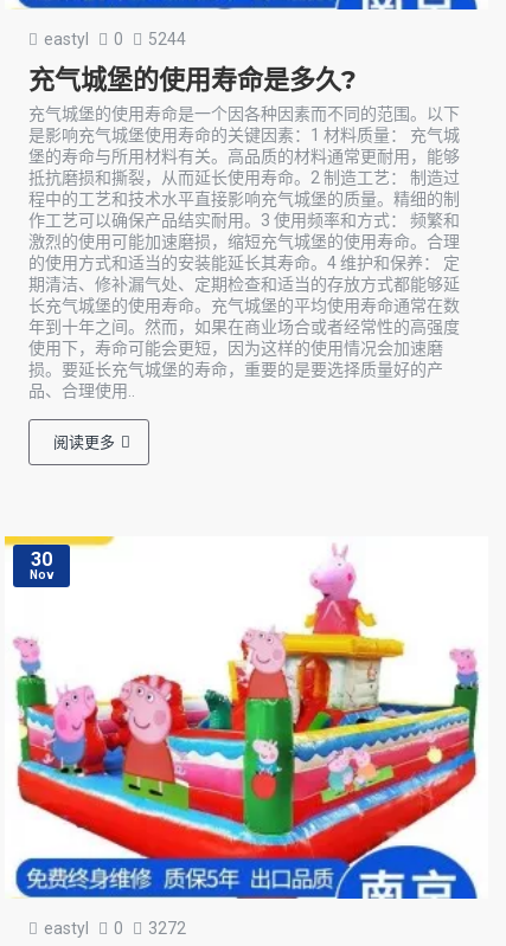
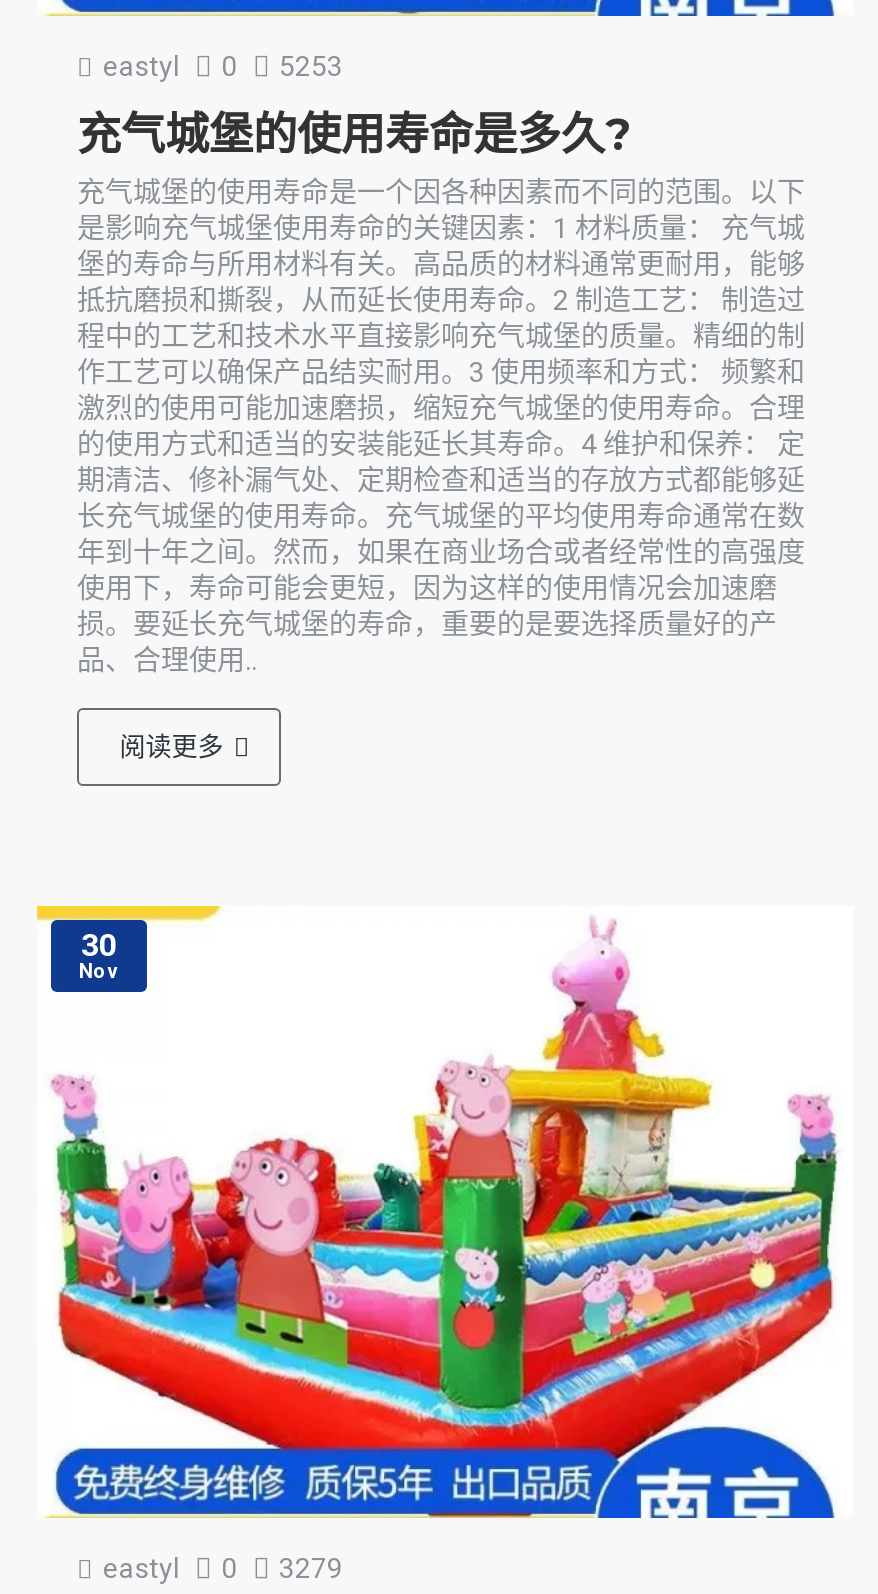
- eastyl 0 5244
+ eastyl 0 5253

- eastyl 0 3272
+ eastyl 0 3279
